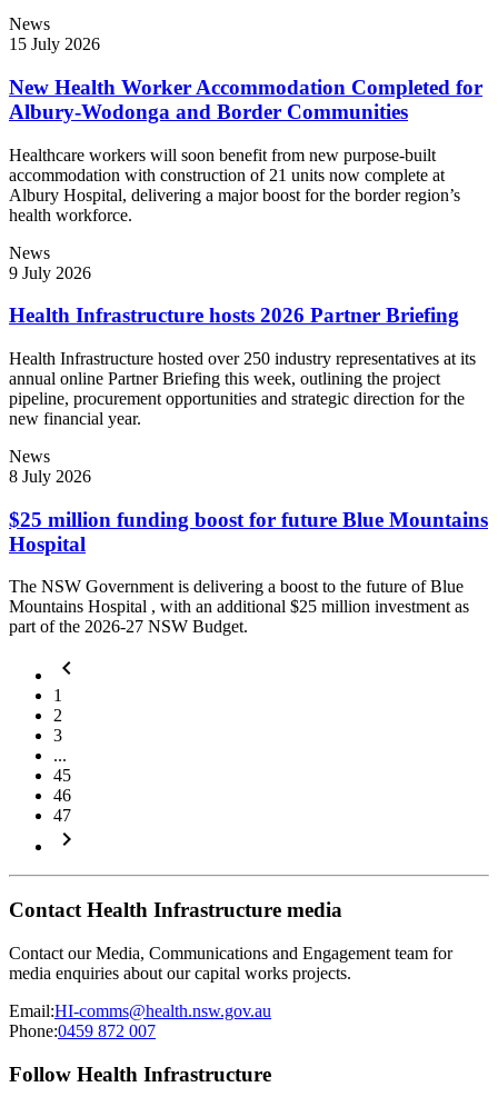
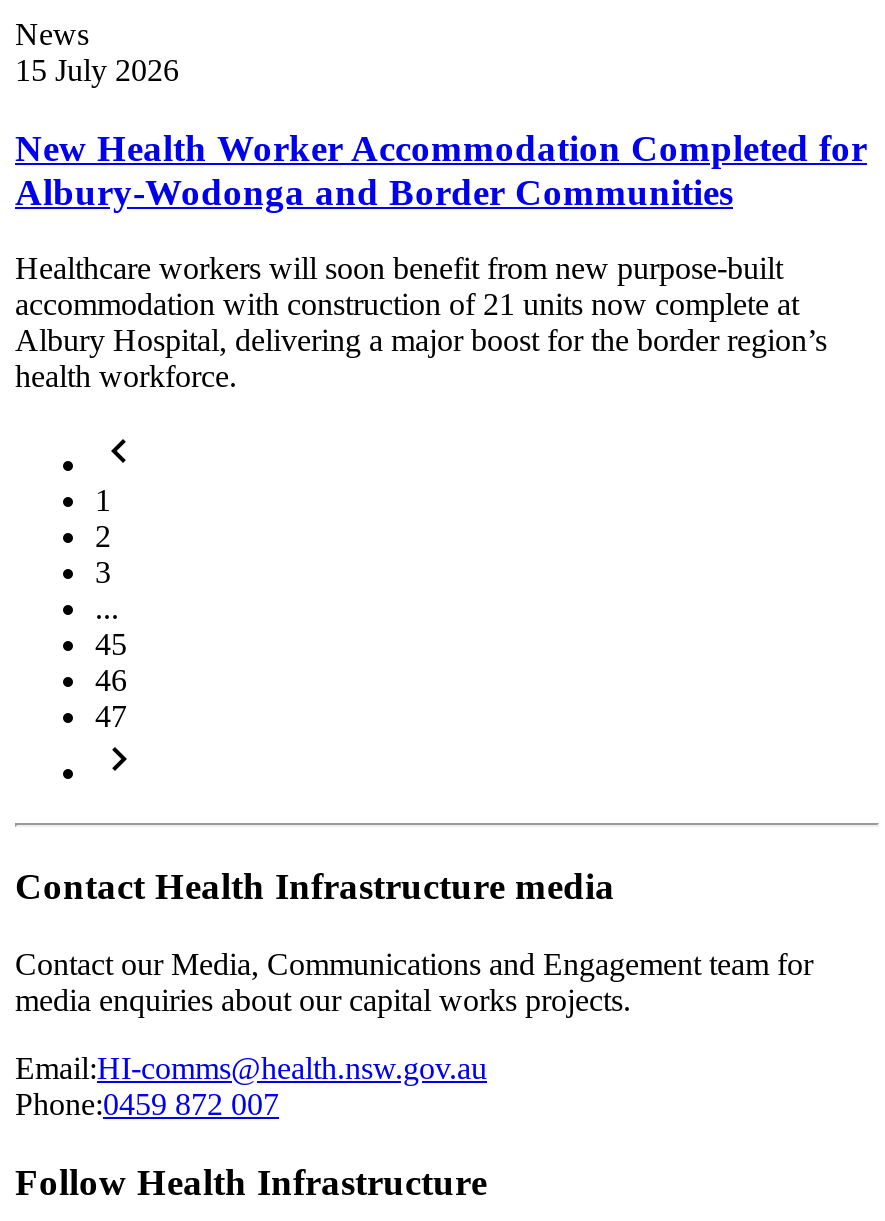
- News
- 9 July 2026
- Health Infrastructure hosts 2026 Partner Briefing
- Health Infrastructure hosted over 250 industry representatives at its
- annual online Partner Briefing this week, outlining the project
- pipeline, procurement opportunities and strategic direction for the
- new financial year.
- News
- 8 July 2026
- $25 million funding boost for future Blue Mountains
- Hospital
- The NSW Government is delivering a boost to the future of Blue
- Mountains Hospital , with an additional $25 million investment as
- part of the 2026-27 NSW Budget.
